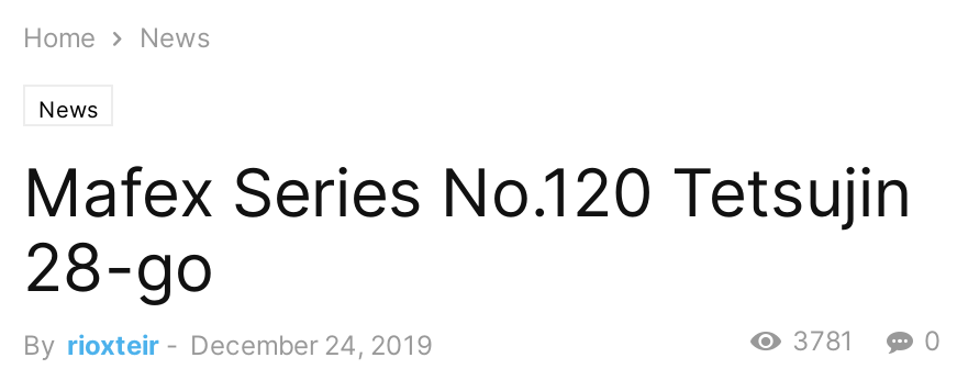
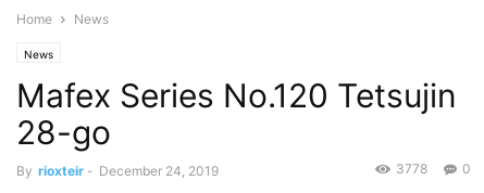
- 3781
+ 3778
